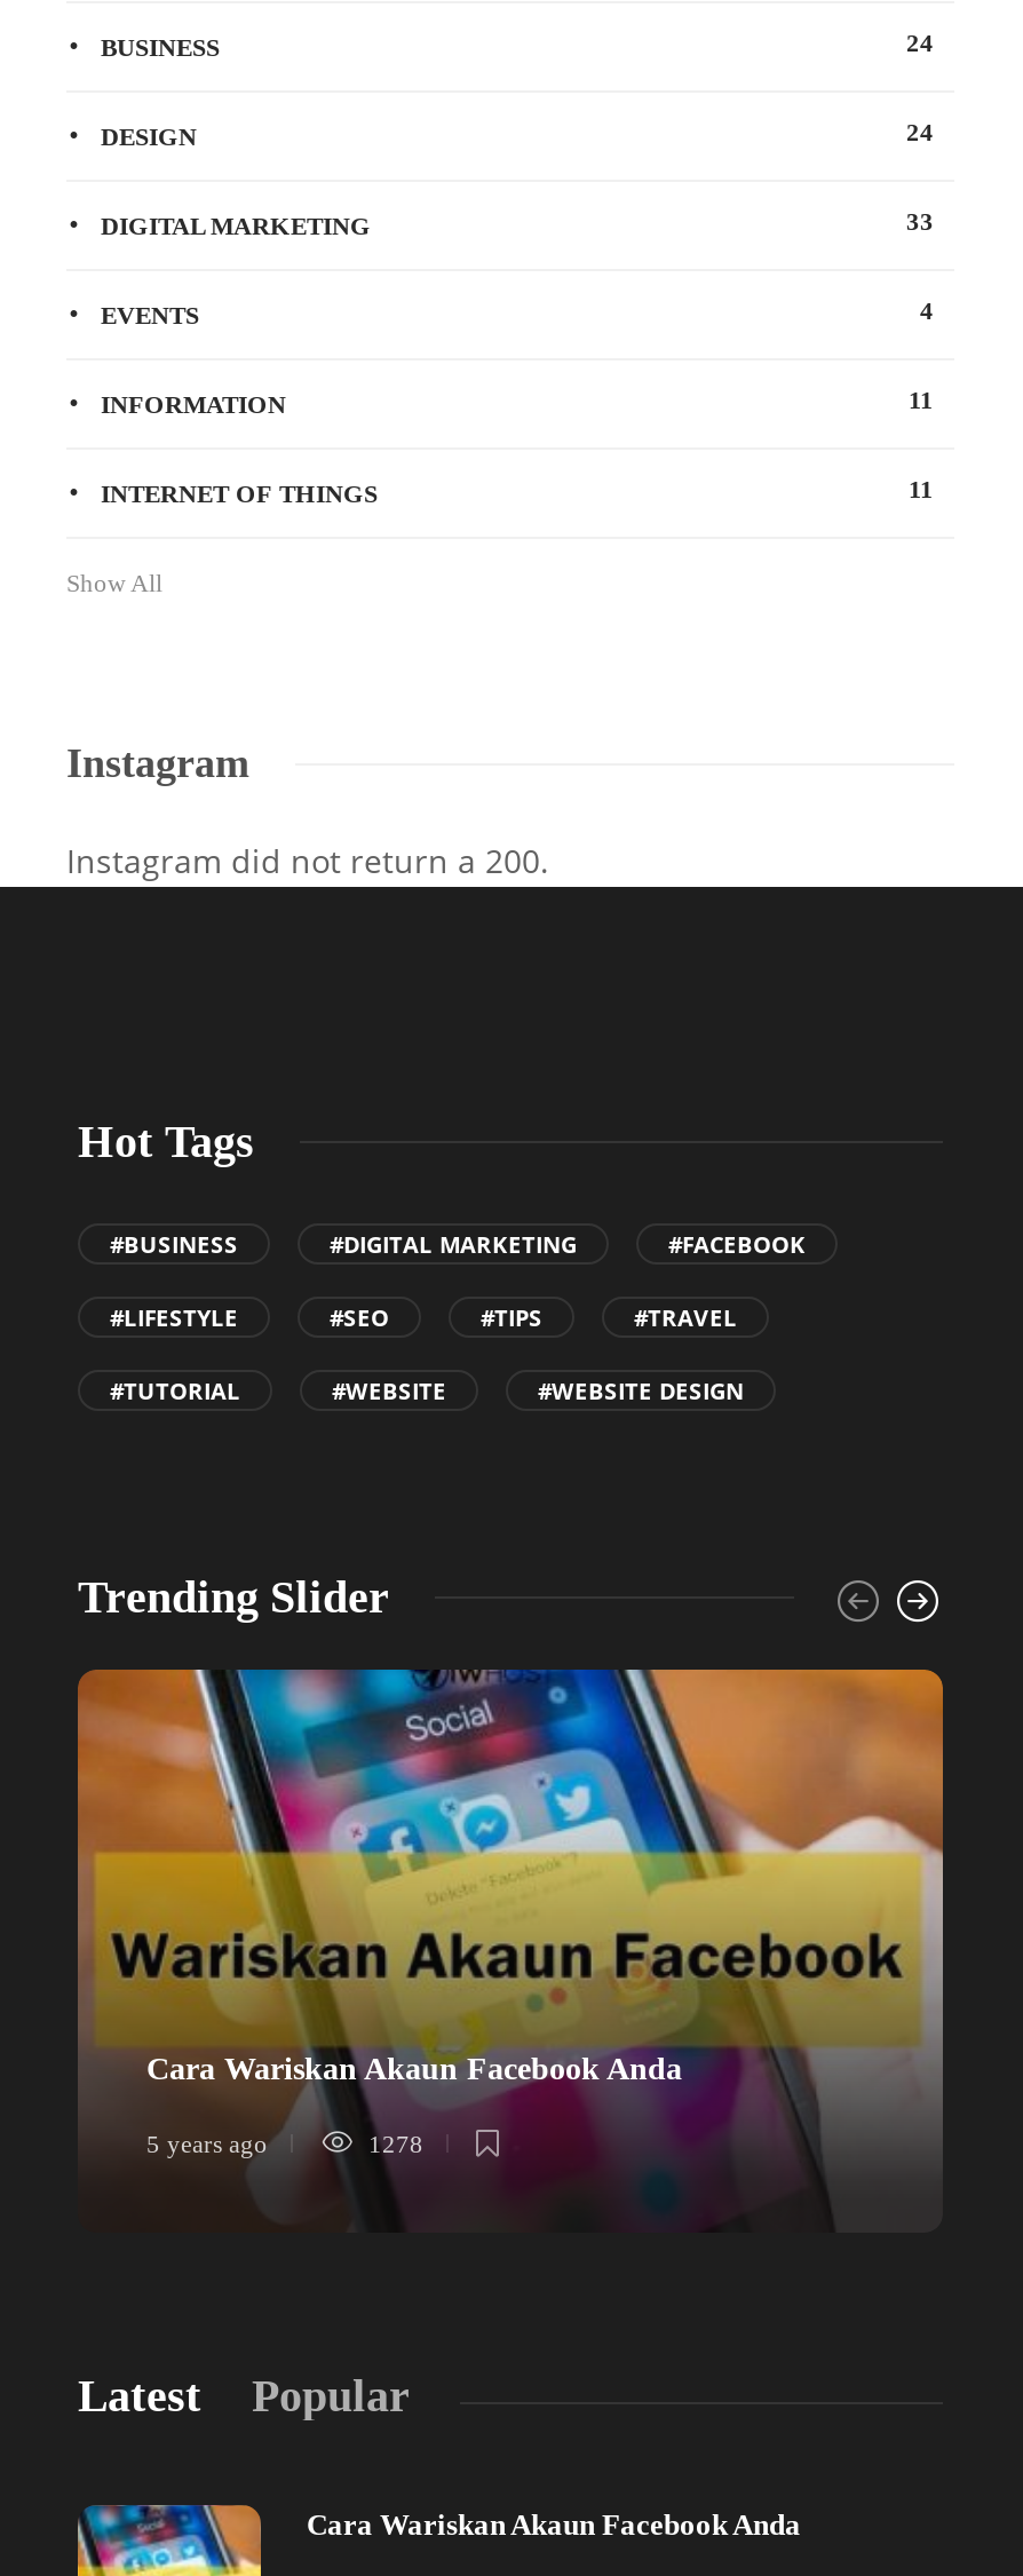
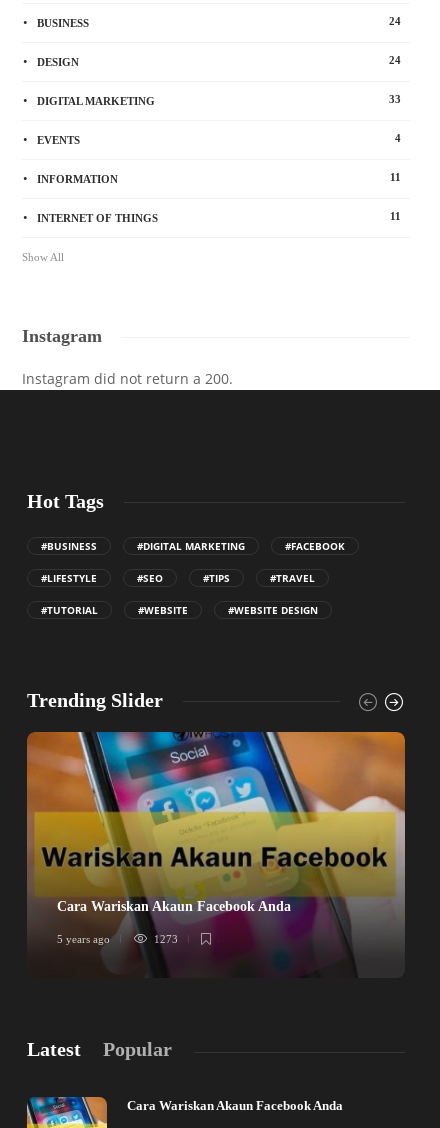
- 1278
+ 1273
